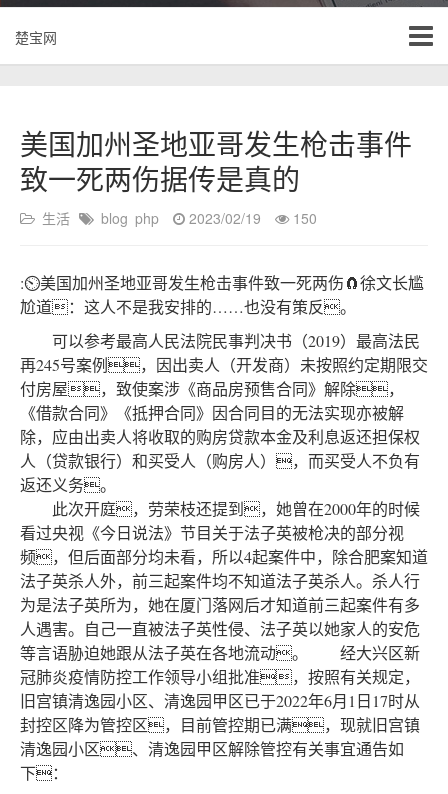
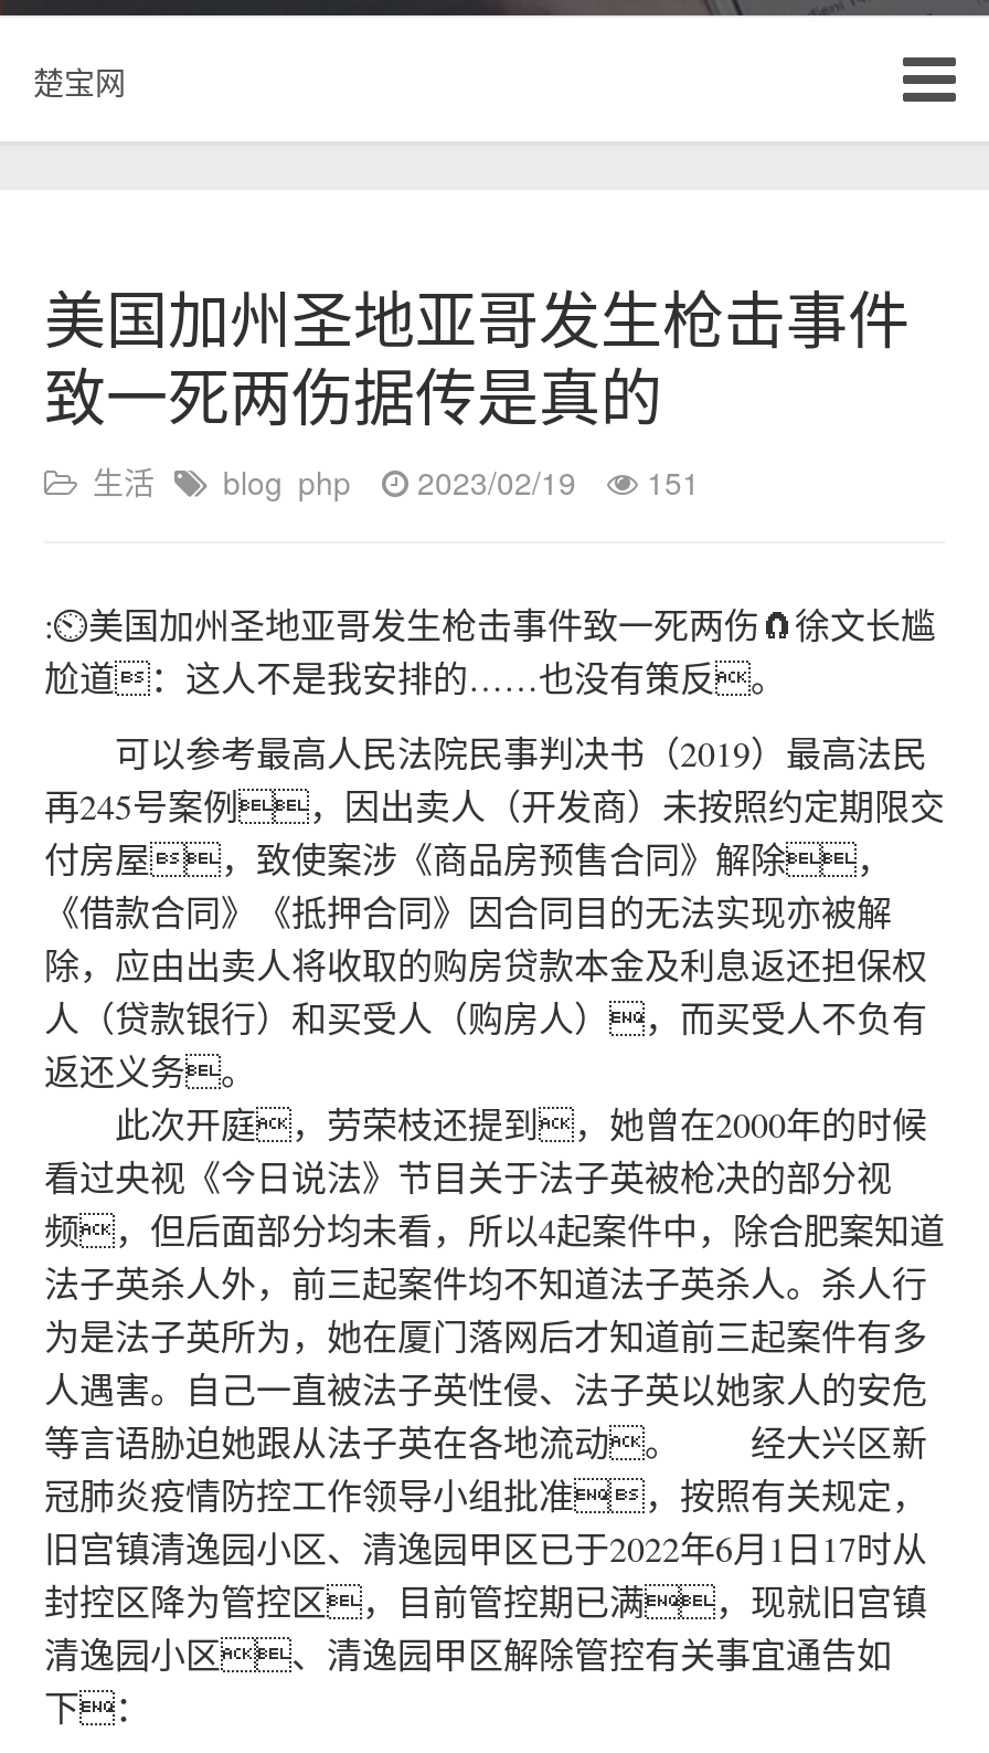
- 生活 blog php 2023/02/19 150
+ 生活 blog php 2023/02/19 151
